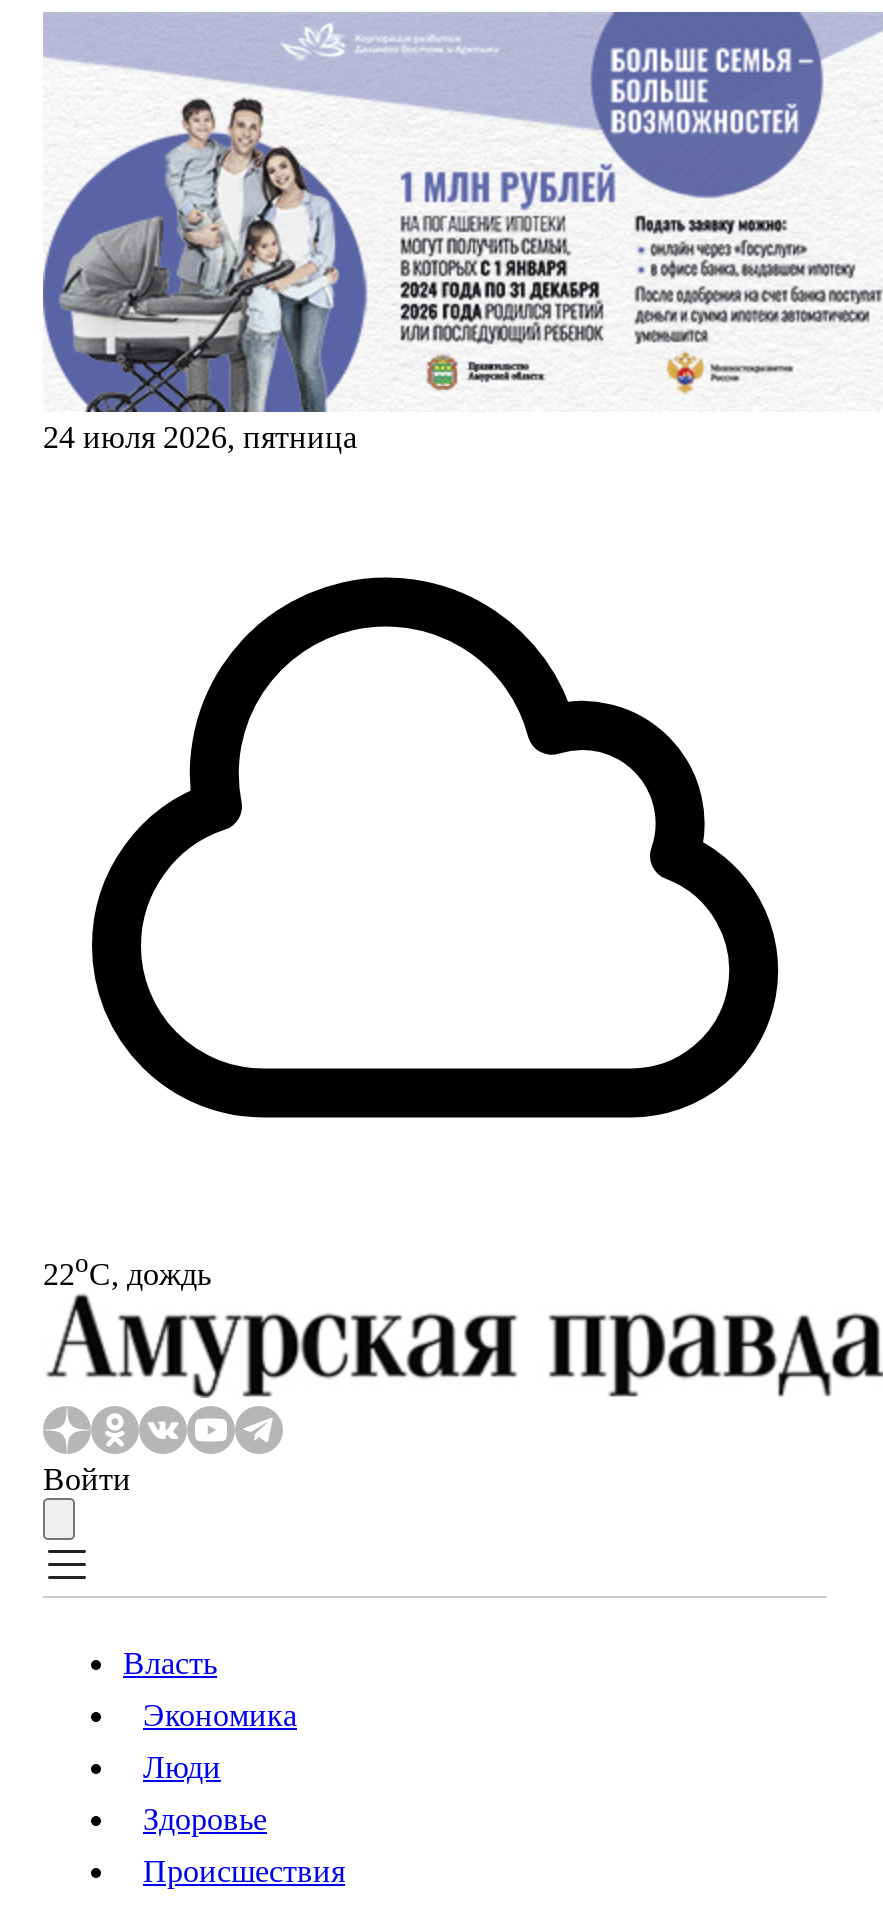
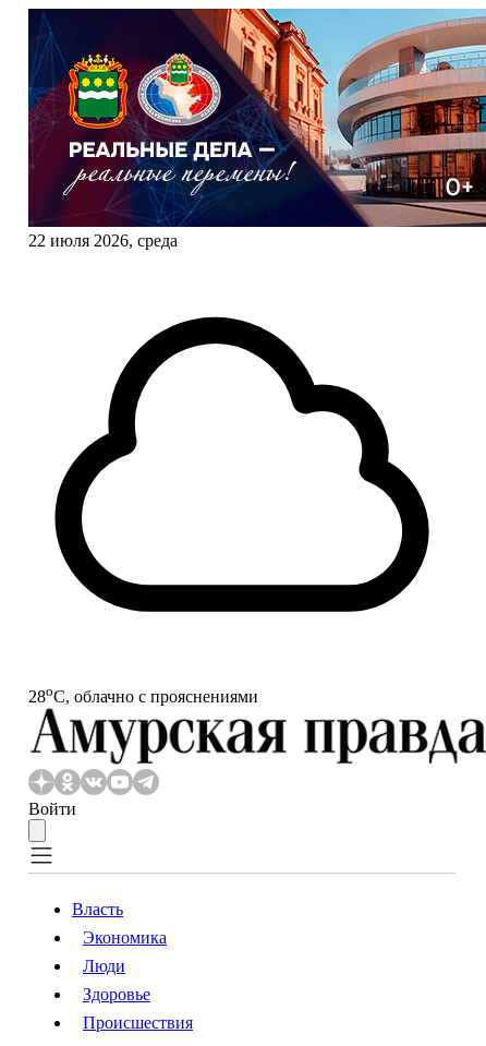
- [image]
- 24 июля 2026, пятница
+ [image]
+ 22 июля 2026, среда

- 22oС, дождь
+ 28oС, облачно с прояснениями
